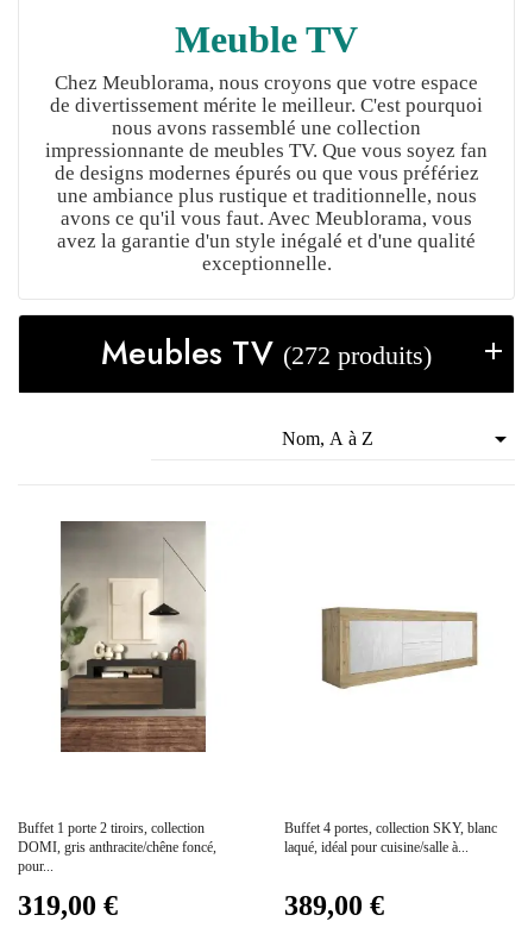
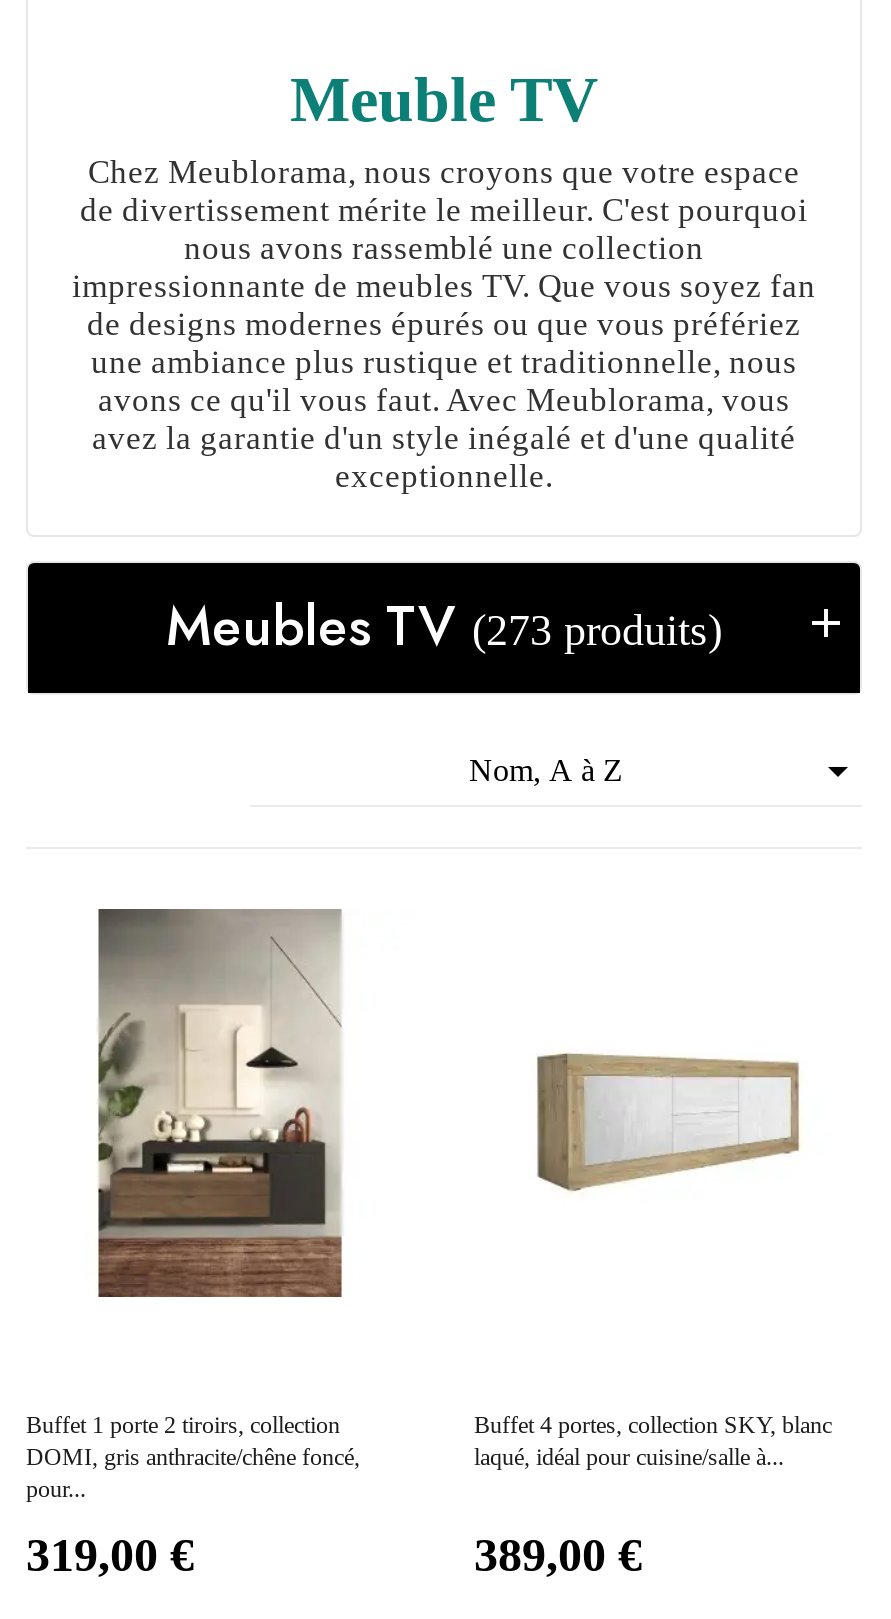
- Meubles TV (272 produits)
+ Meubles TV (273 produits)
